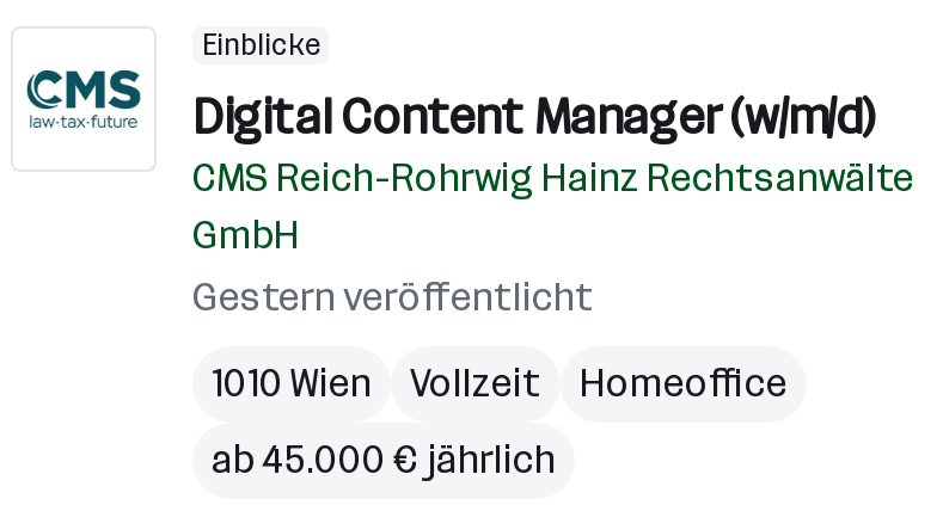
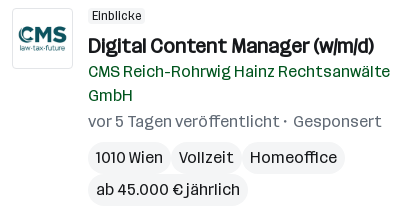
- Gestern veröffentlicht
+ vor 5 Tagen veröffentlicht
+ Gesponsert
